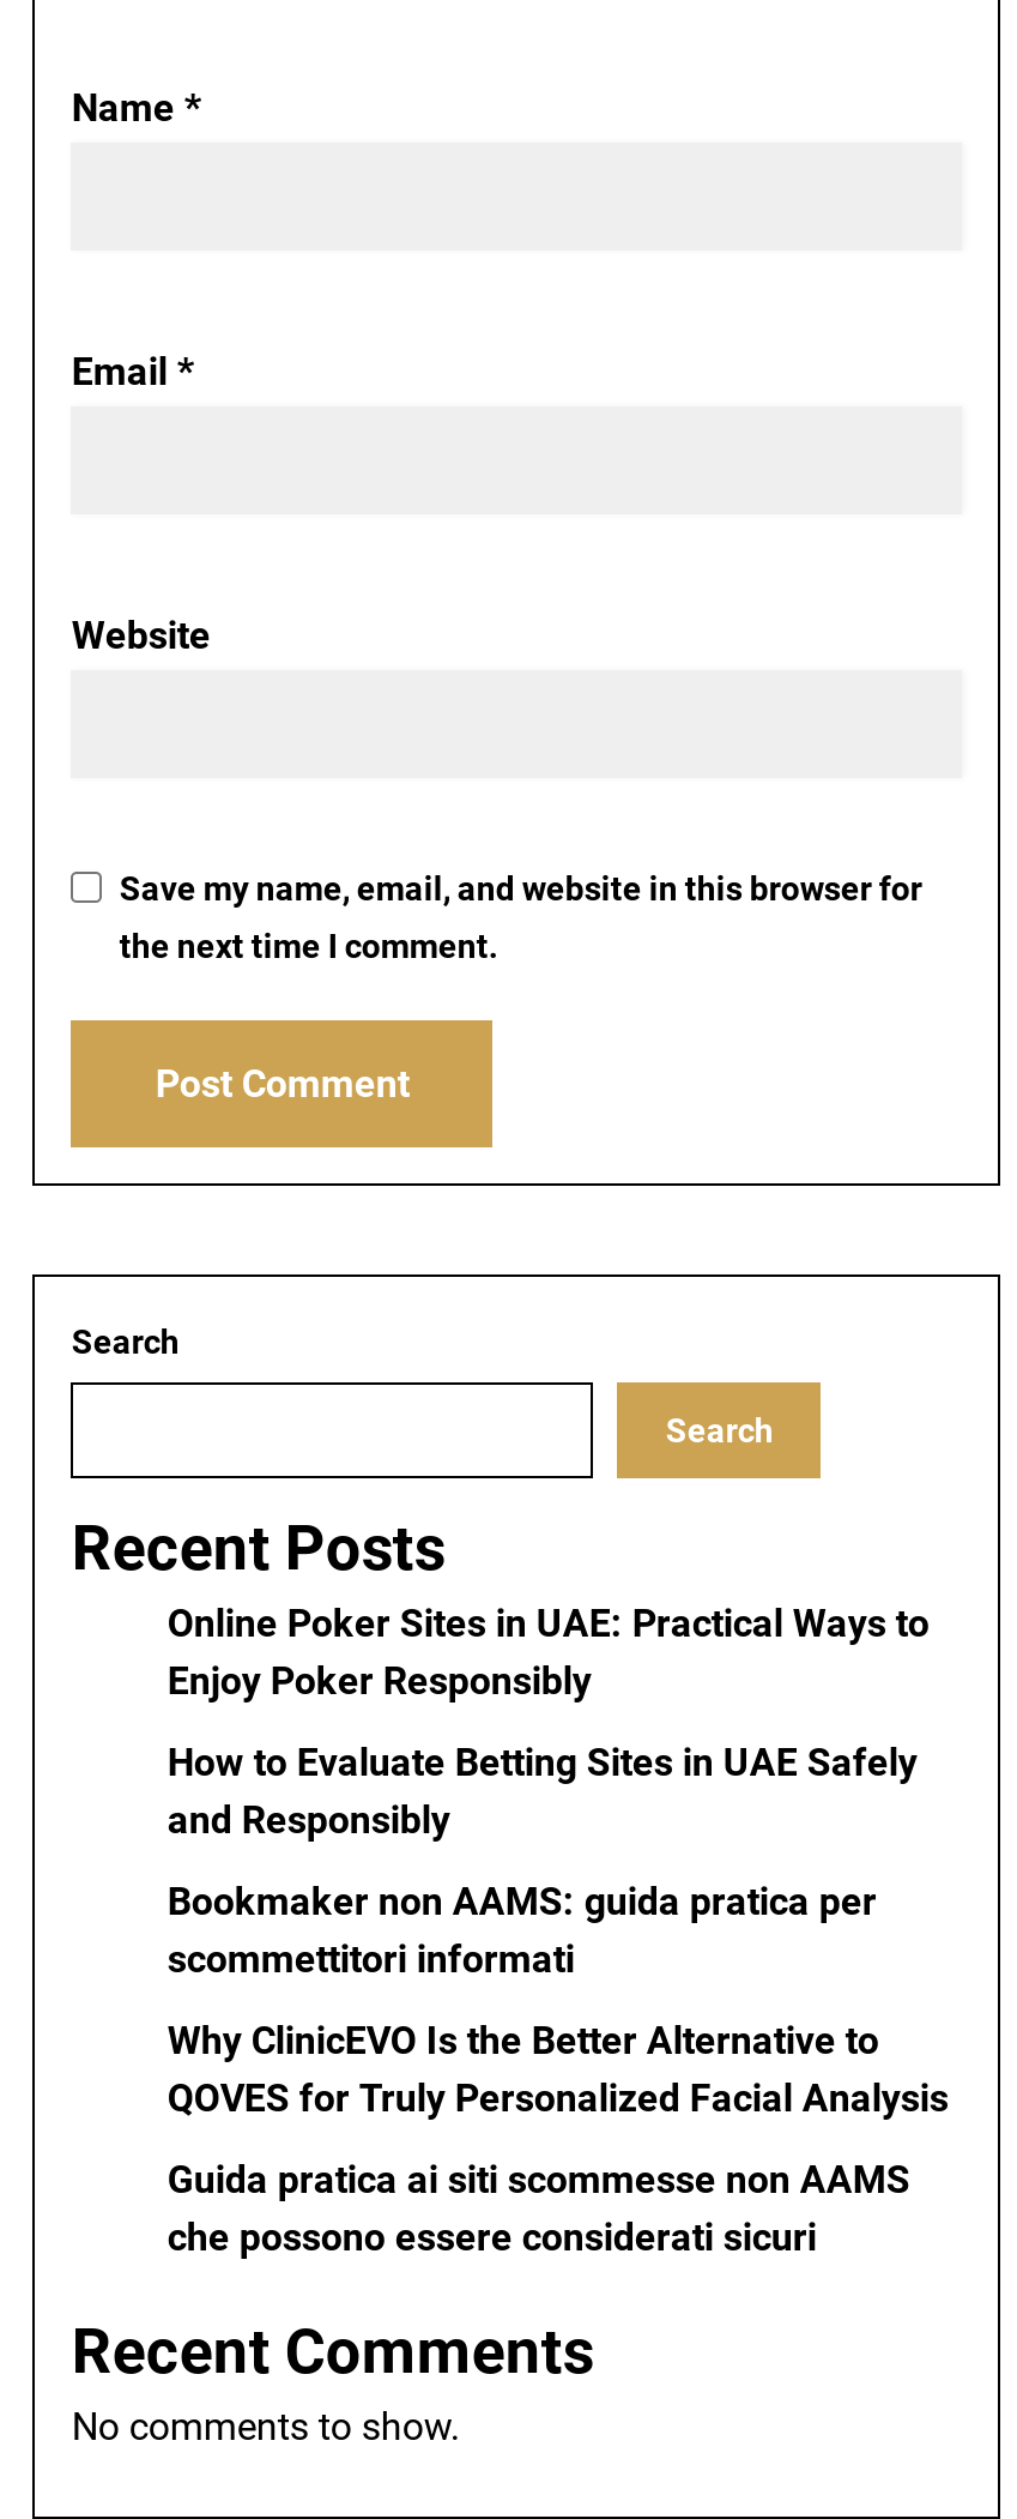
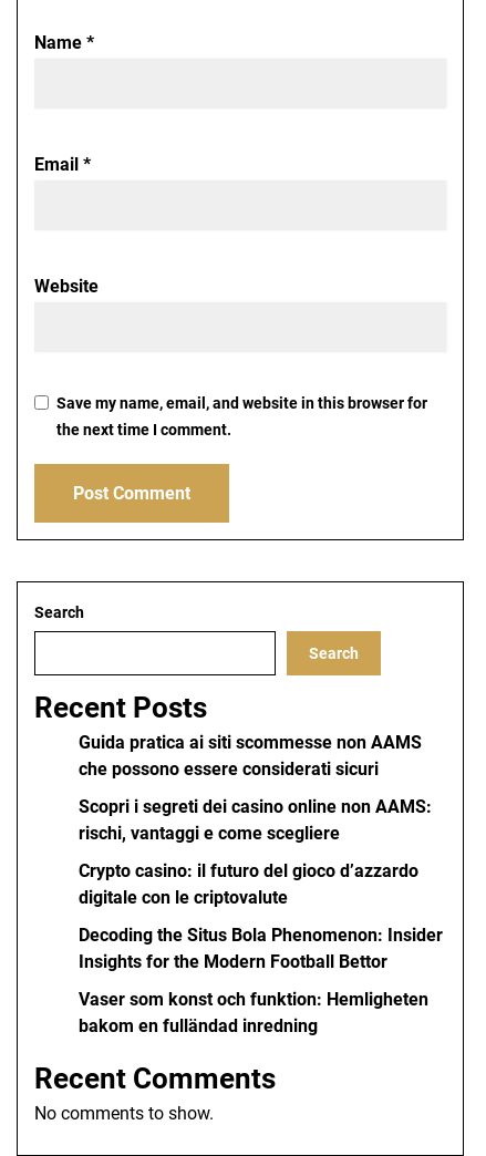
- Online Poker Sites in UAE: Practical Ways to
- Enjoy Poker Responsibly
- How to Evaluate Betting Sites in UAE Safely
- and Responsibly
- Bookmaker non AAMS: guida pratica per
- scommettitori informati
- Why ClinicEVO Is the Better Alternative to
- QOVES for Truly Personalized Facial Analysis

moved up: Guida pratica ai siti scommesse non AAMS | che possono essere considerati sicuri

+ Scopri i segreti dei casino online non AAMS:
+ rischi, vantaggi e come scegliere
+ Crypto casino: il futuro del gioco d’azzardo
+ digitale con le criptovalute
+ Decoding the Situs Bola Phenomenon: Insider
+ Insights for the Modern Football Bettor
+ Vaser som konst och funktion: Hemligheten
+ bakom en fulländad inredning
